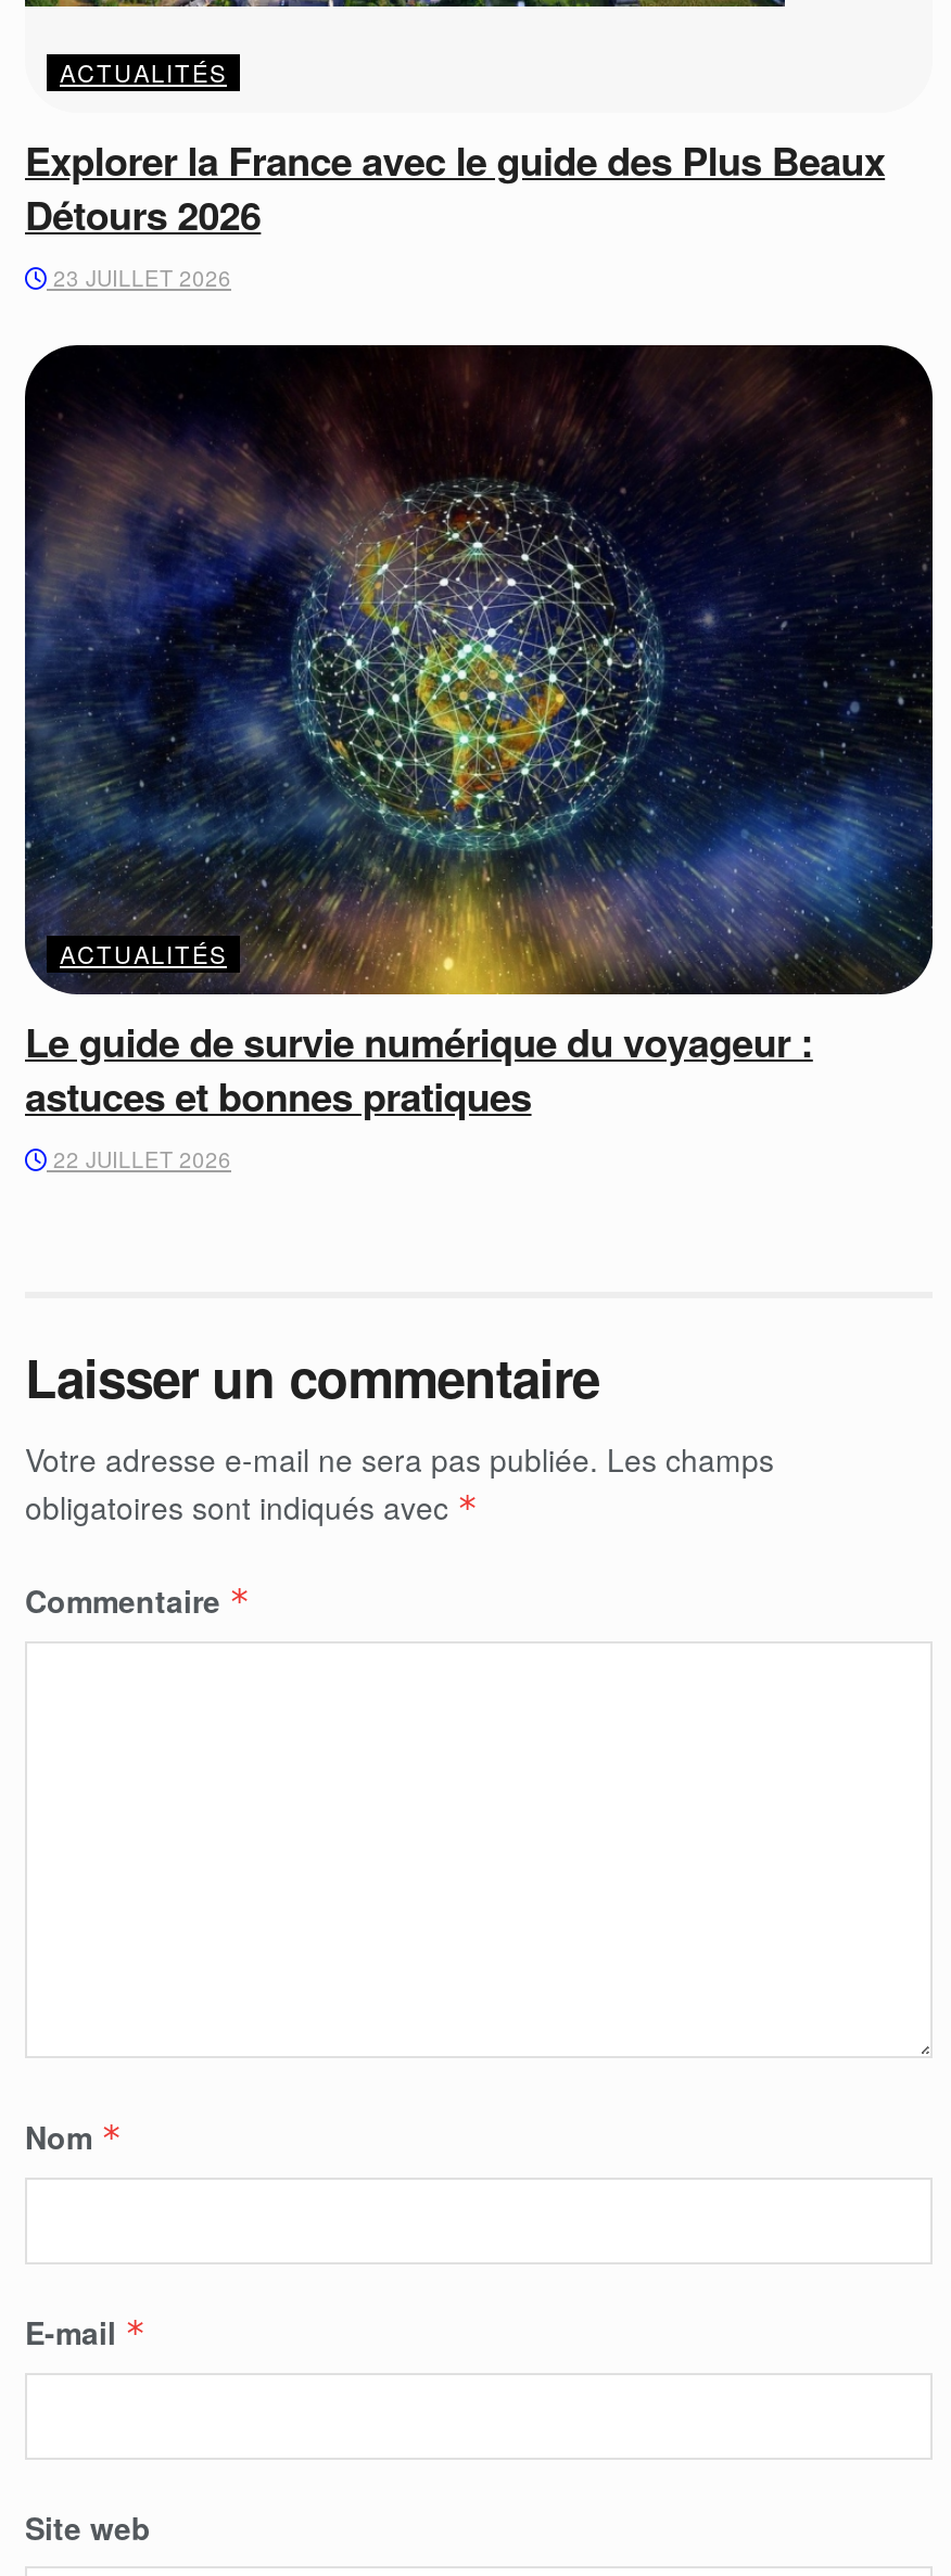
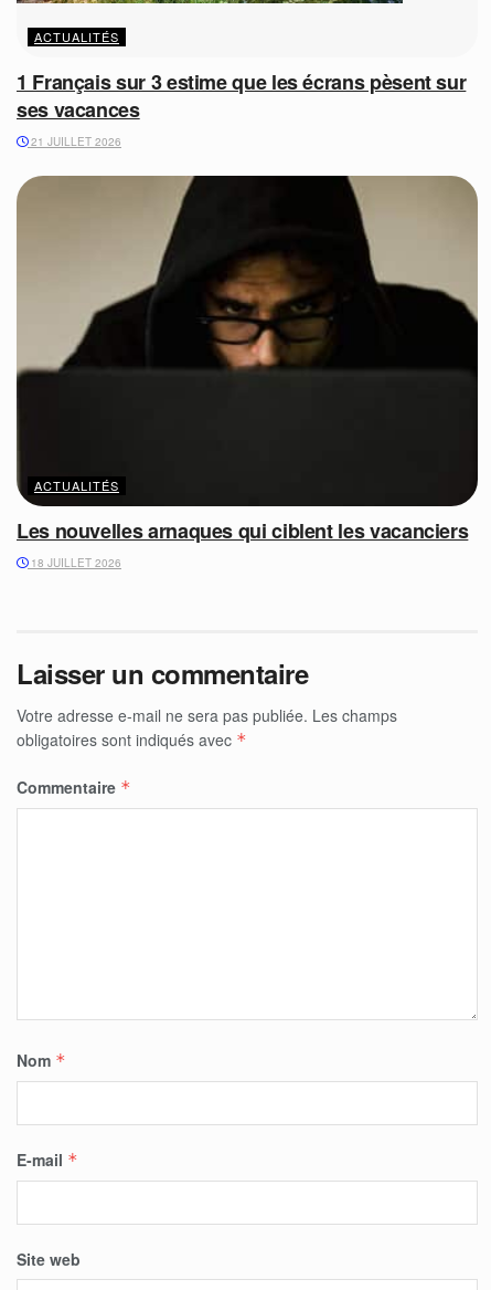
- Explorer la France avec le guide des Plus Beaux
- Détours 2026
- 23 JUILLET 2026
+ 1 Français sur 3 estime que les écrans pèsent sur
+ ses vacances
+ 21 JUILLET 2026

- [image]
- Le guide de survie numérique du voyageur :
- astuces et bonnes pratiques
- 22 JUILLET 2026
+ [image]
+ Les nouvelles arnaques qui ciblent les vacanciers
+ 18 JUILLET 2026
